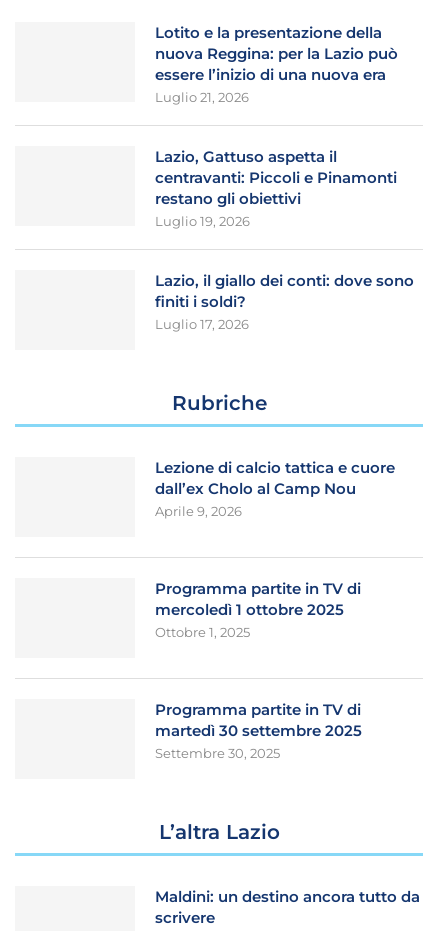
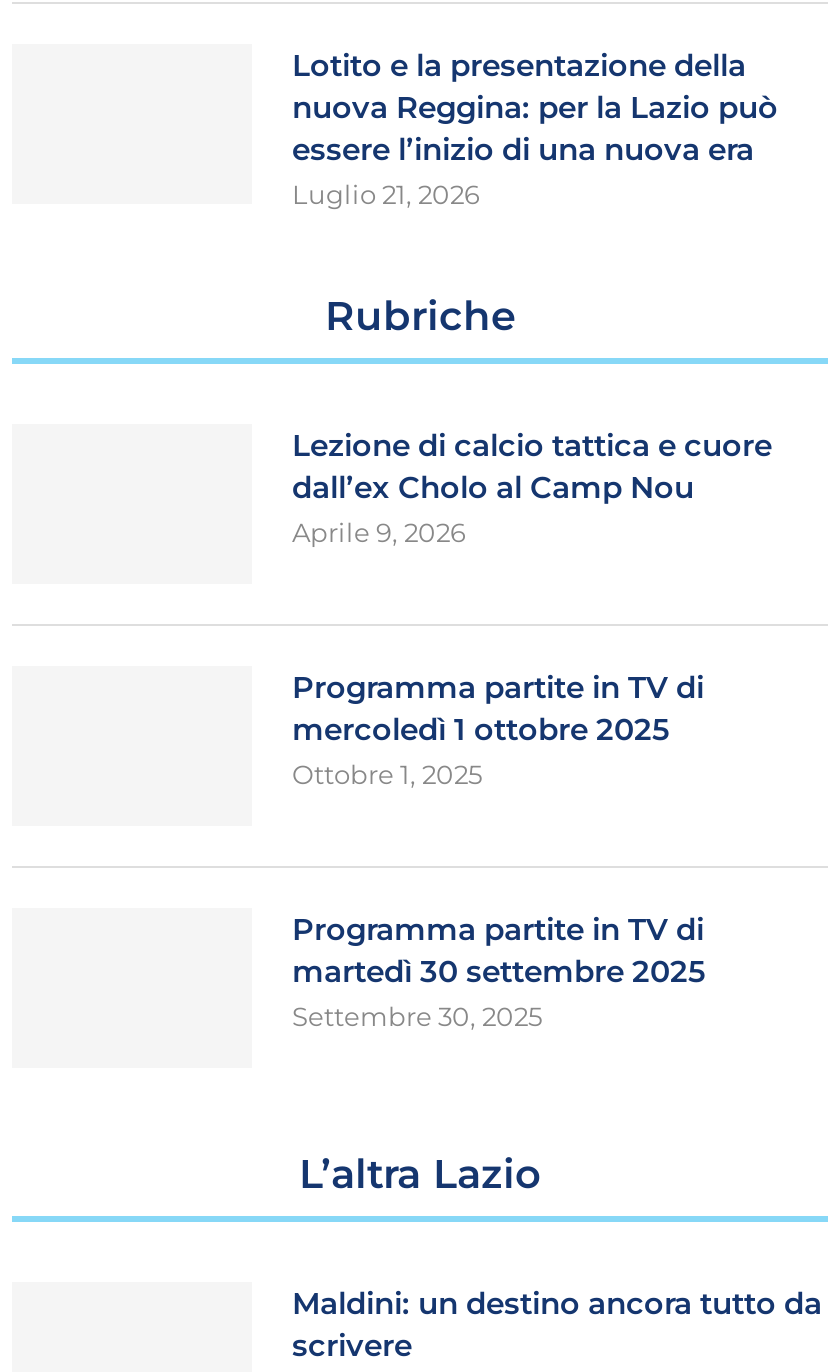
- Lazio, Gattuso aspetta il
- centravanti: Piccoli e Pinamonti
- restano gli obiettivi
- Luglio 19, 2026
- Lazio, il giallo dei conti: dove sono
- finiti i soldi?
- Luglio 17, 2026
